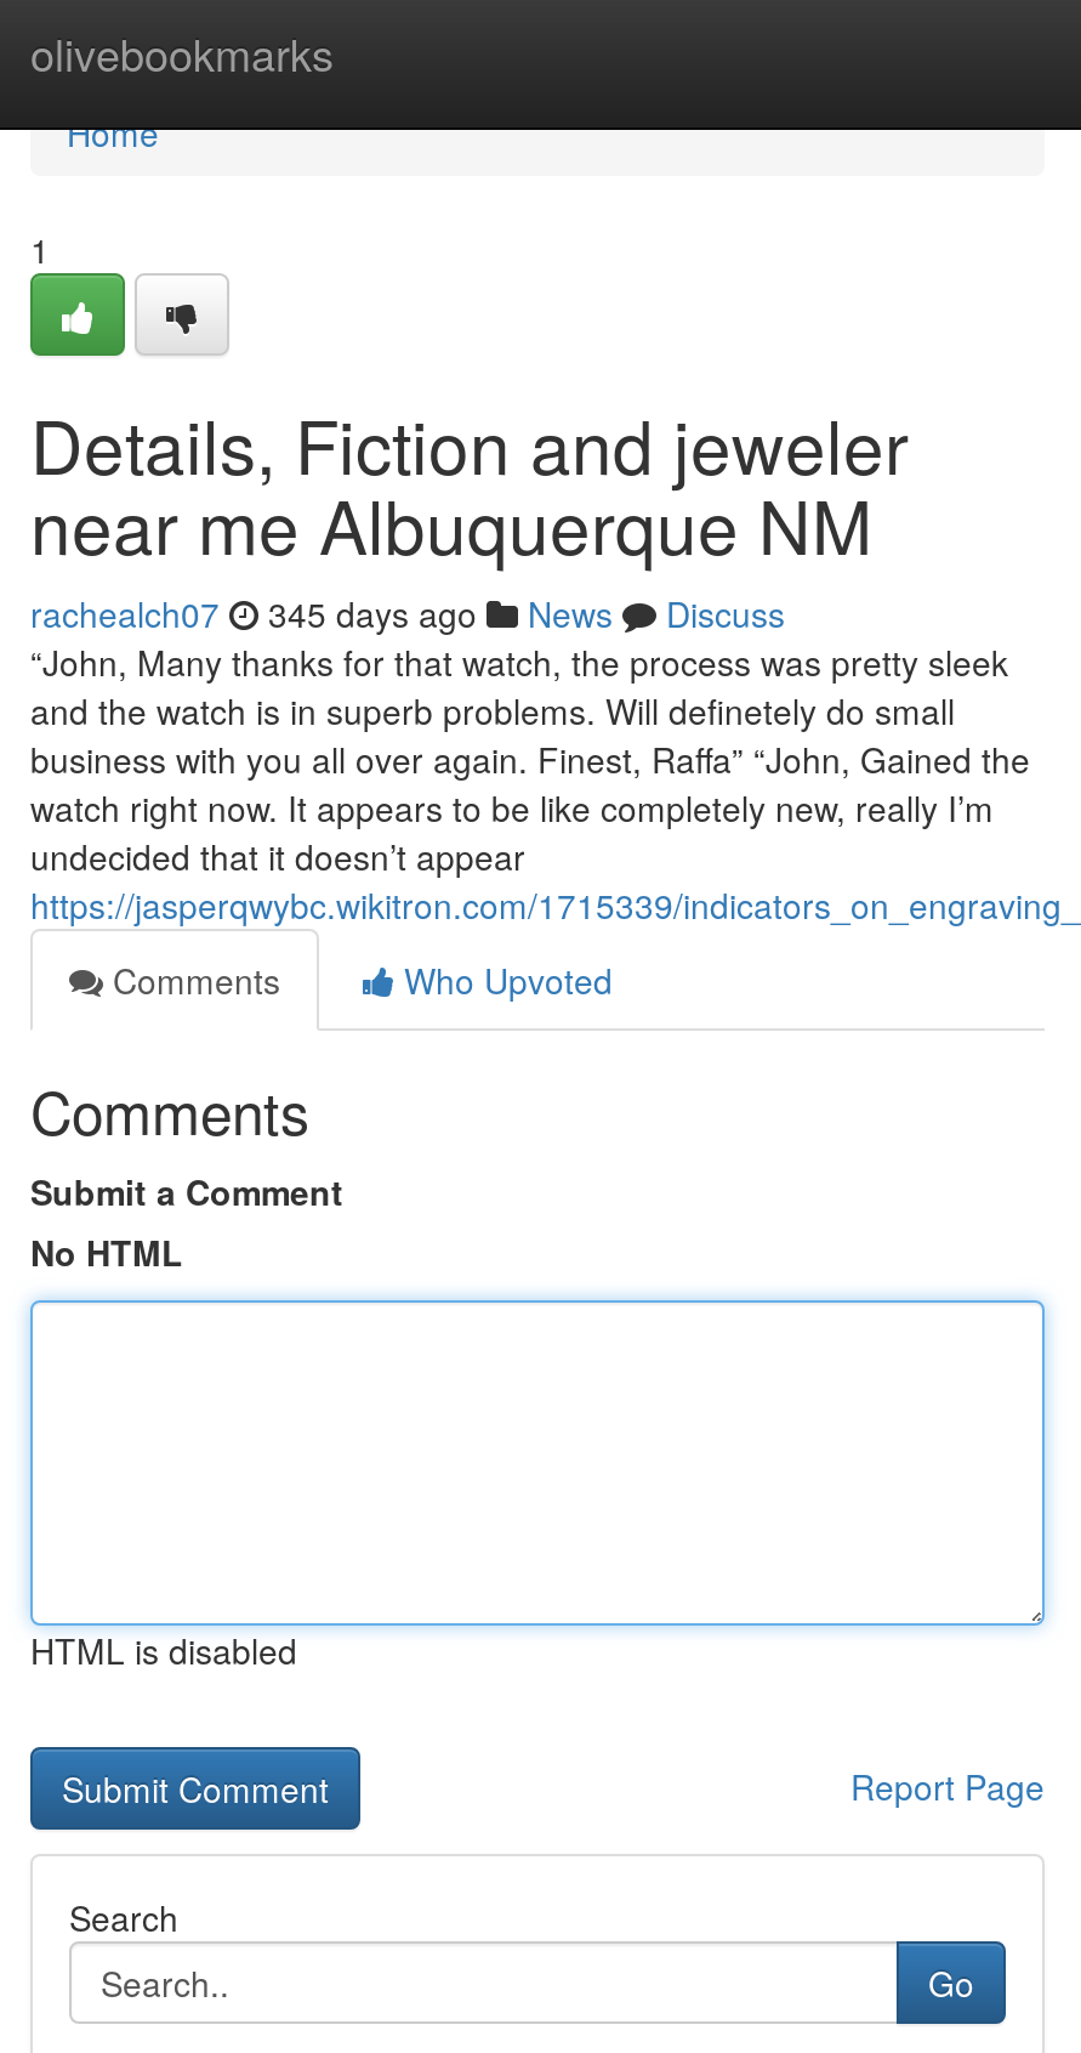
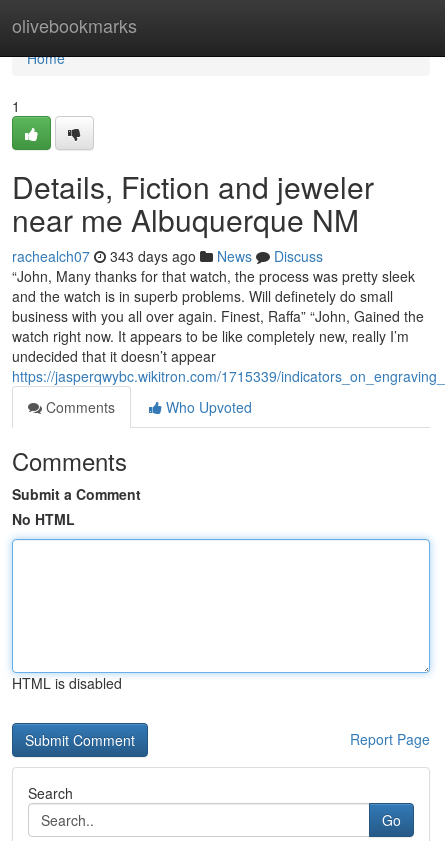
- rachealch07 345 days ago News Discuss
+ rachealch07 343 days ago News Discuss
